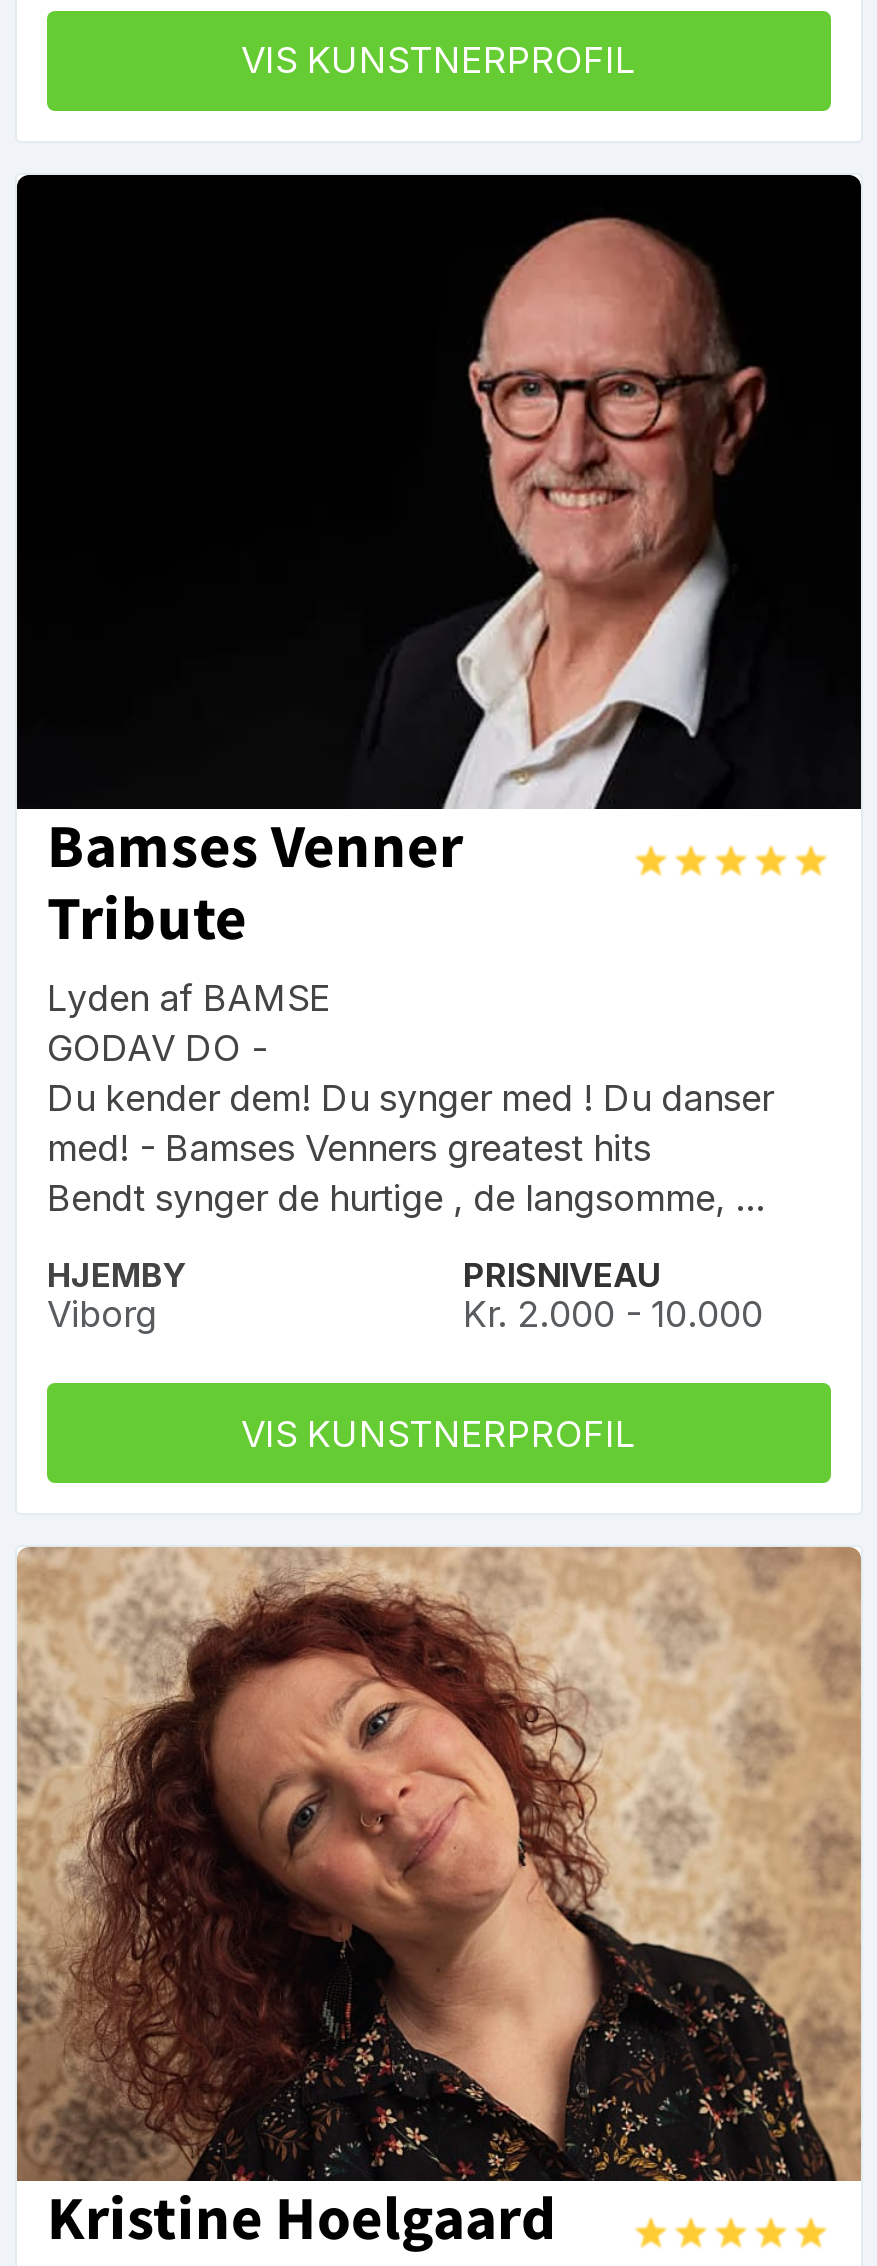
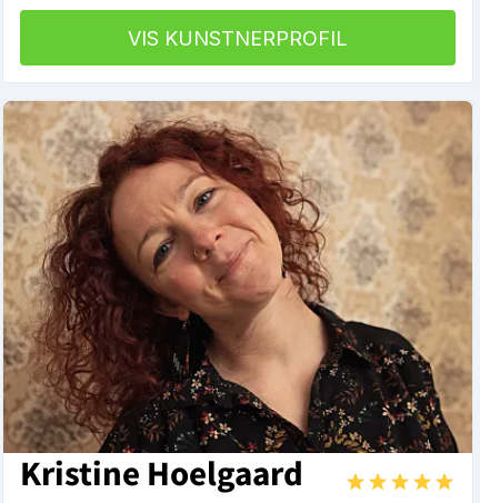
- [image]
- Bamses Venner
- Tribute
- Lyden af BAMSE
- GODAV DO -
- Du kender dem! Du synger med ! Du danser
- med! - Bamses Venners greatest hits
- Bendt synger de hurtige , de langsomme, ...
- HJEMBY
- Viborg

- PRISNIVEAU
- Kr. 2.000 - 10.000
- VIS KUNSTNERPROFIL
